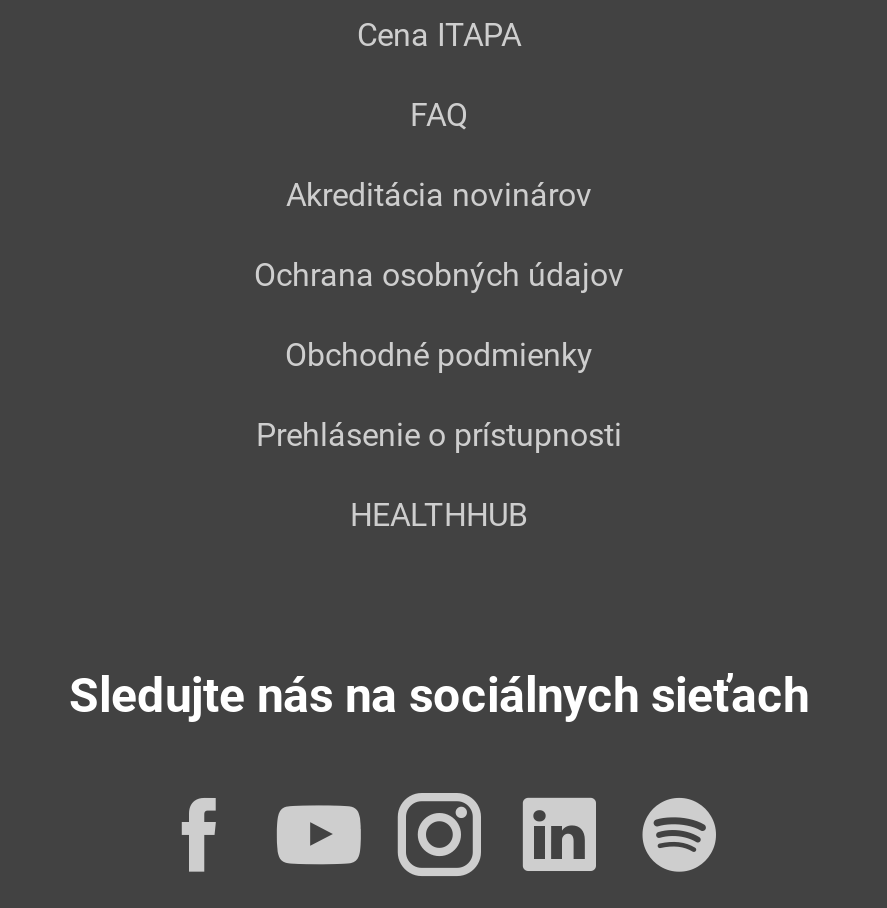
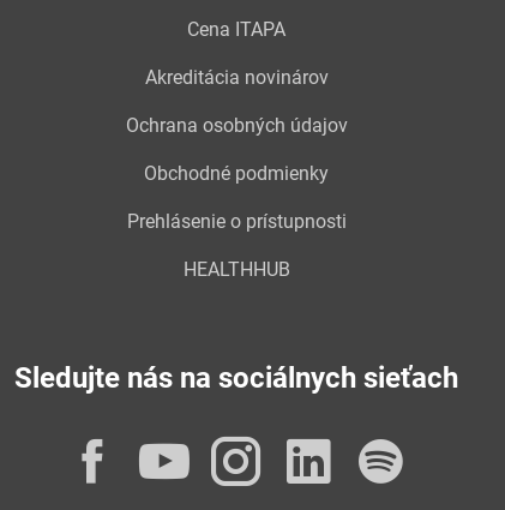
- FAQ
